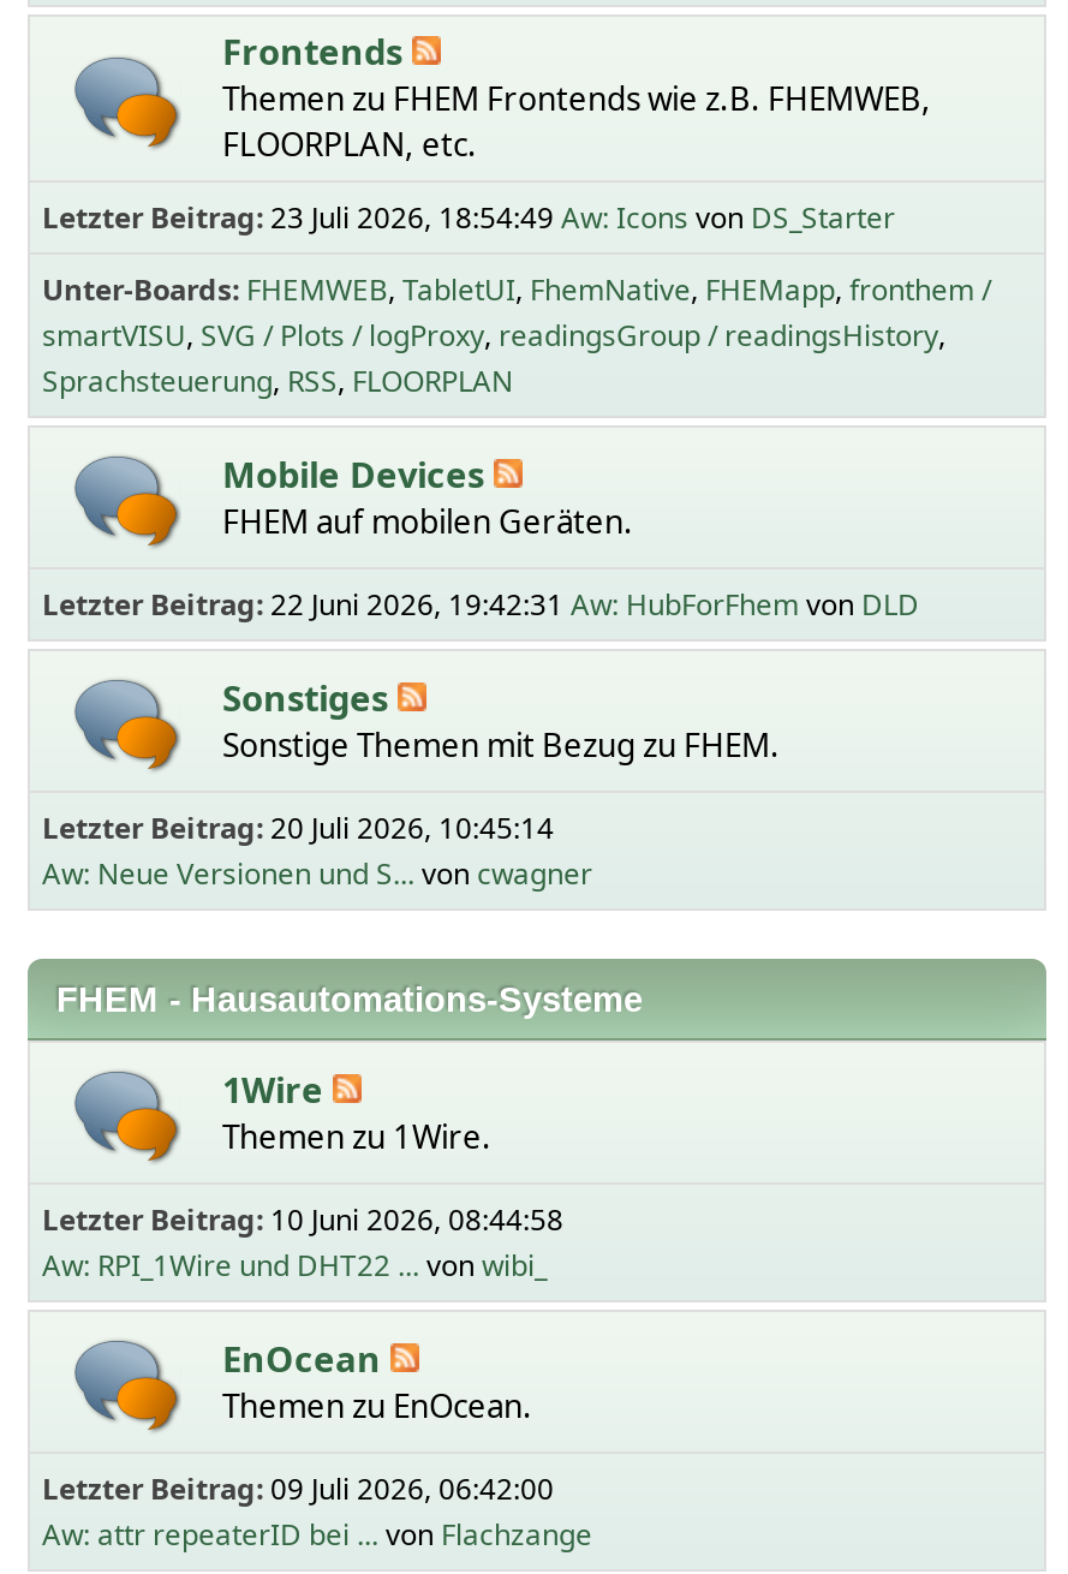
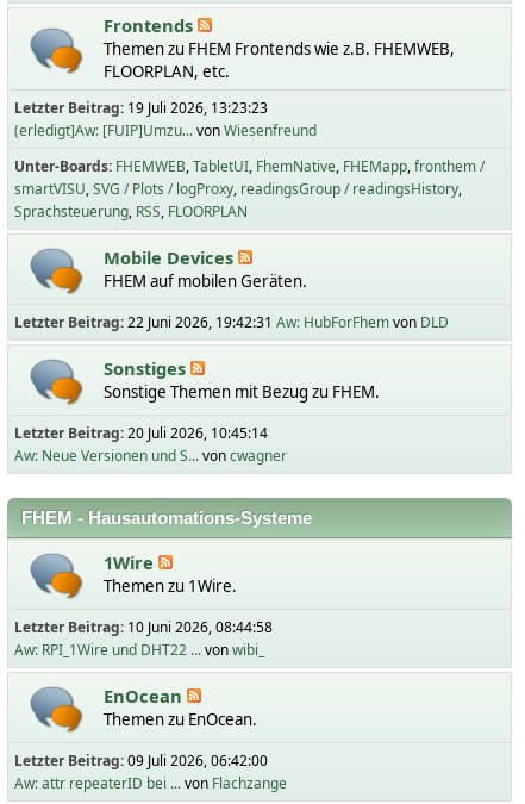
- Letzter Beitrag: 23 Juli 2026, 18:54:49 Aw: Icons von DS_Starter
+ Letzter Beitrag: 19 Juli 2026, 13:23:23
+ (erledigt]Aw: [FUIP]Umzu... von Wiesenfreund
